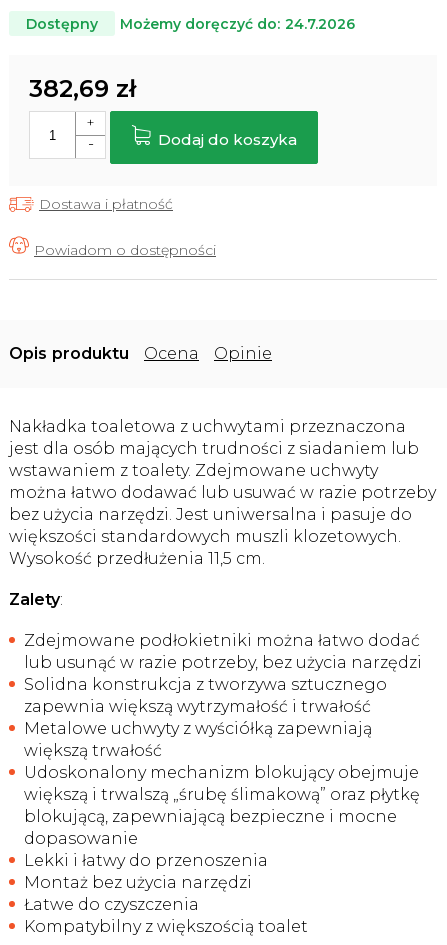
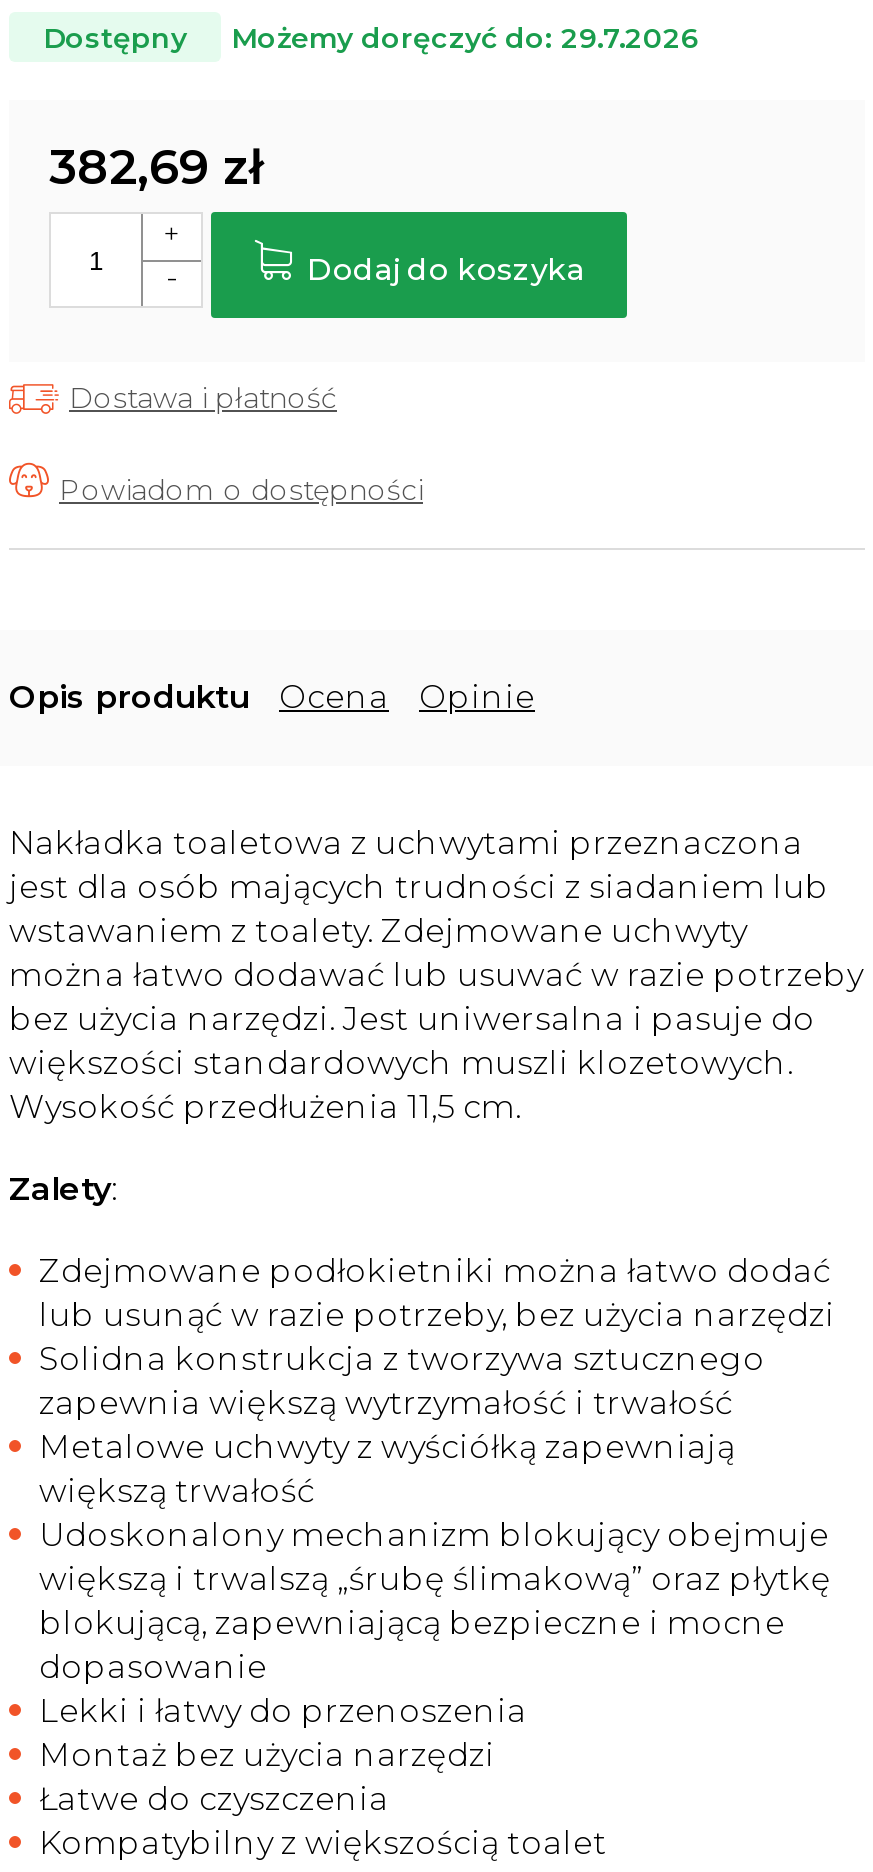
- Możemy doręczyć do: 24.7.2026
+ Możemy doręczyć do: 29.7.2026
